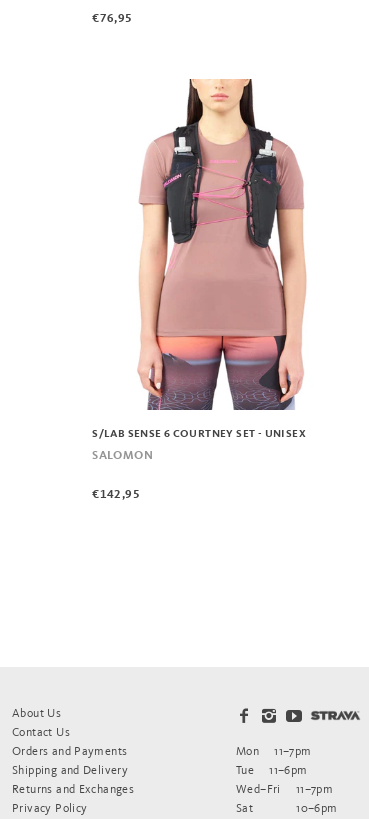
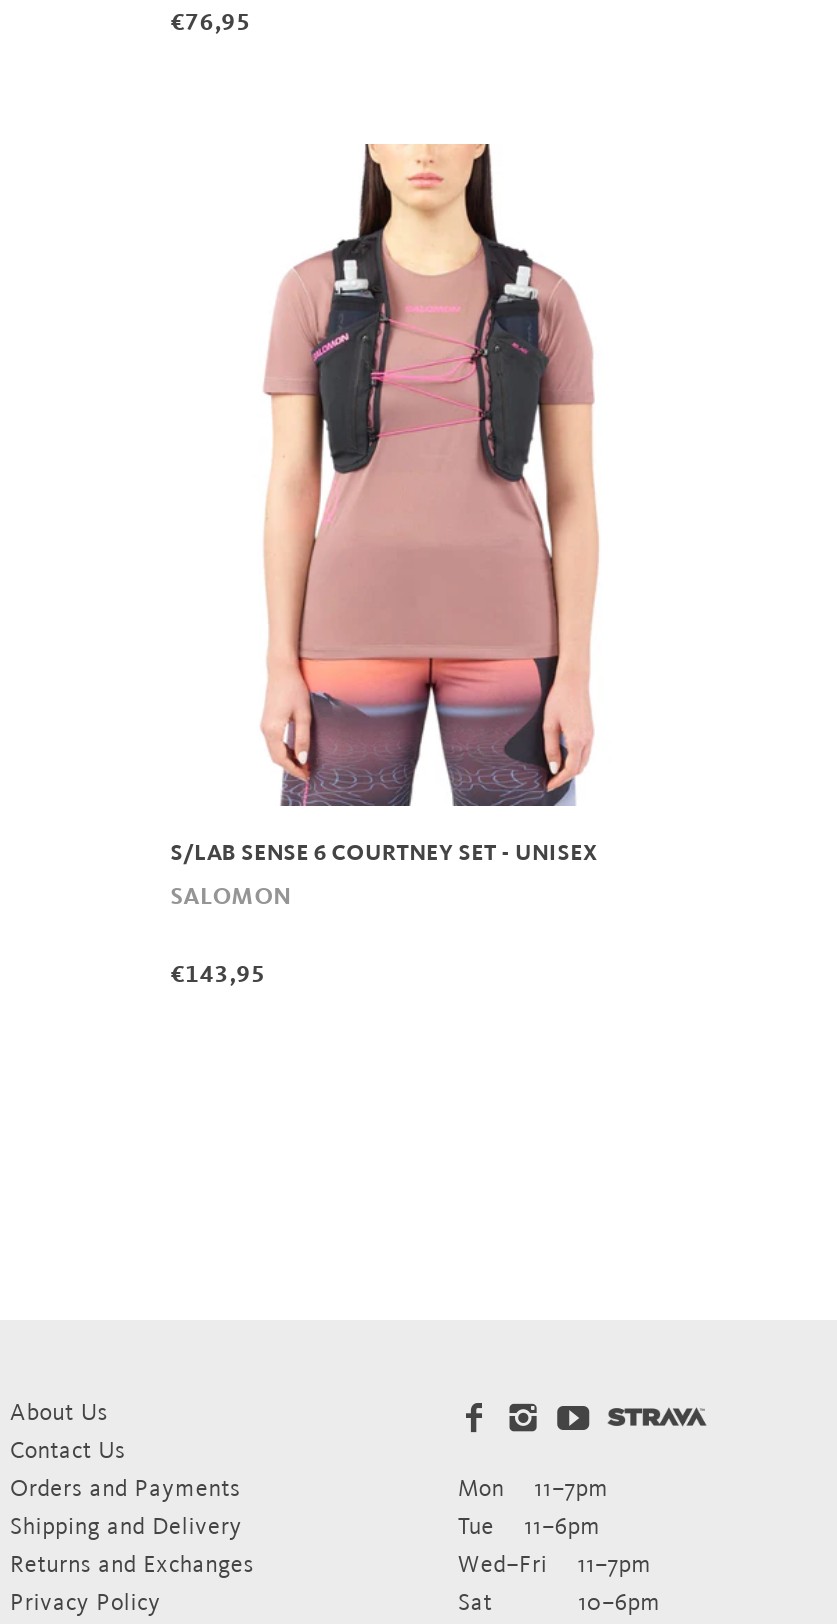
- €142,95
+ €143,95
